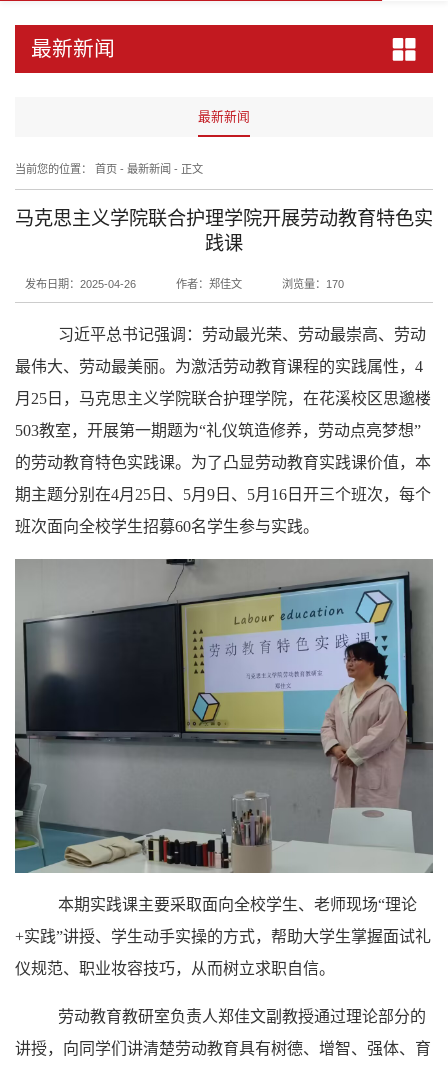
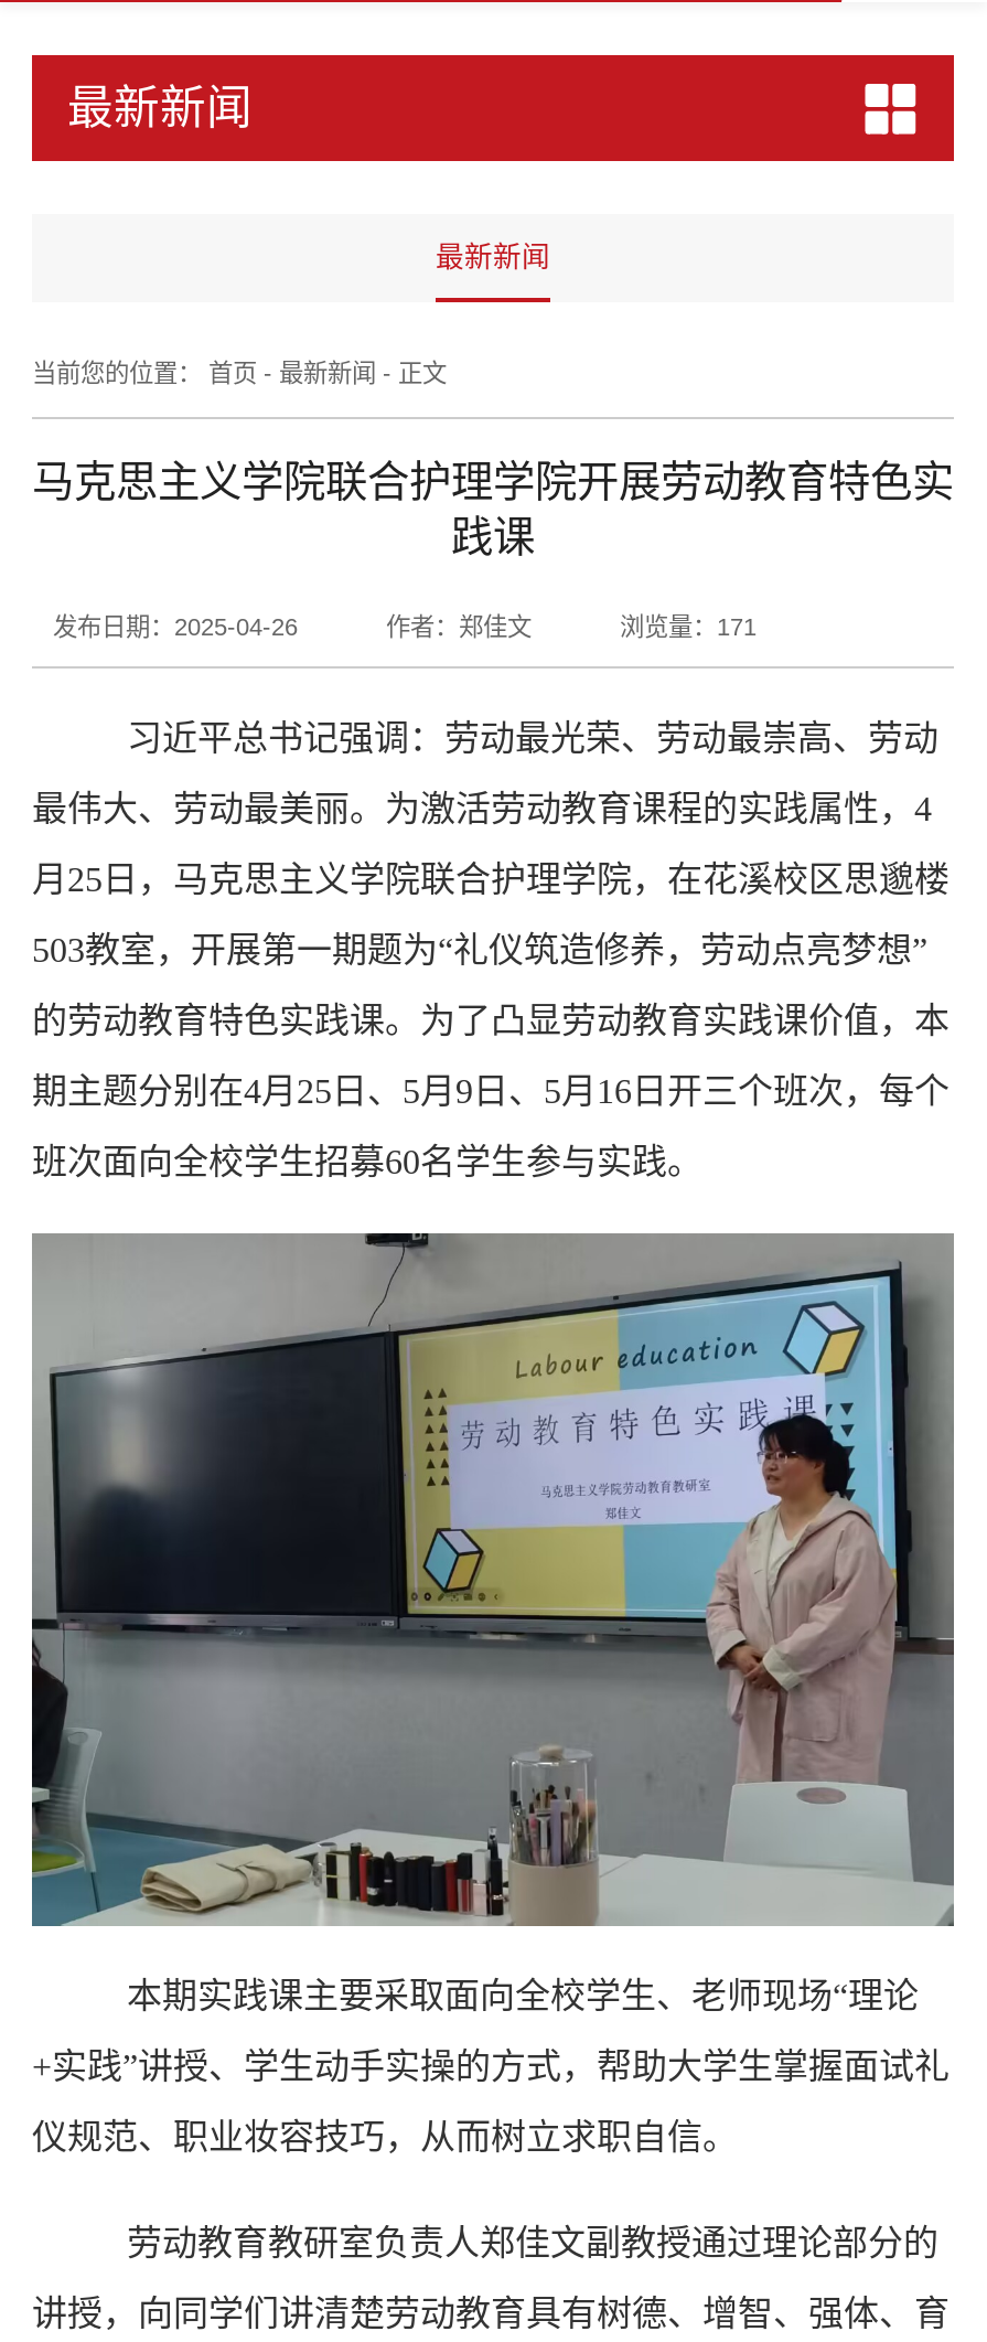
- 浏览量：170
+ 浏览量：171
